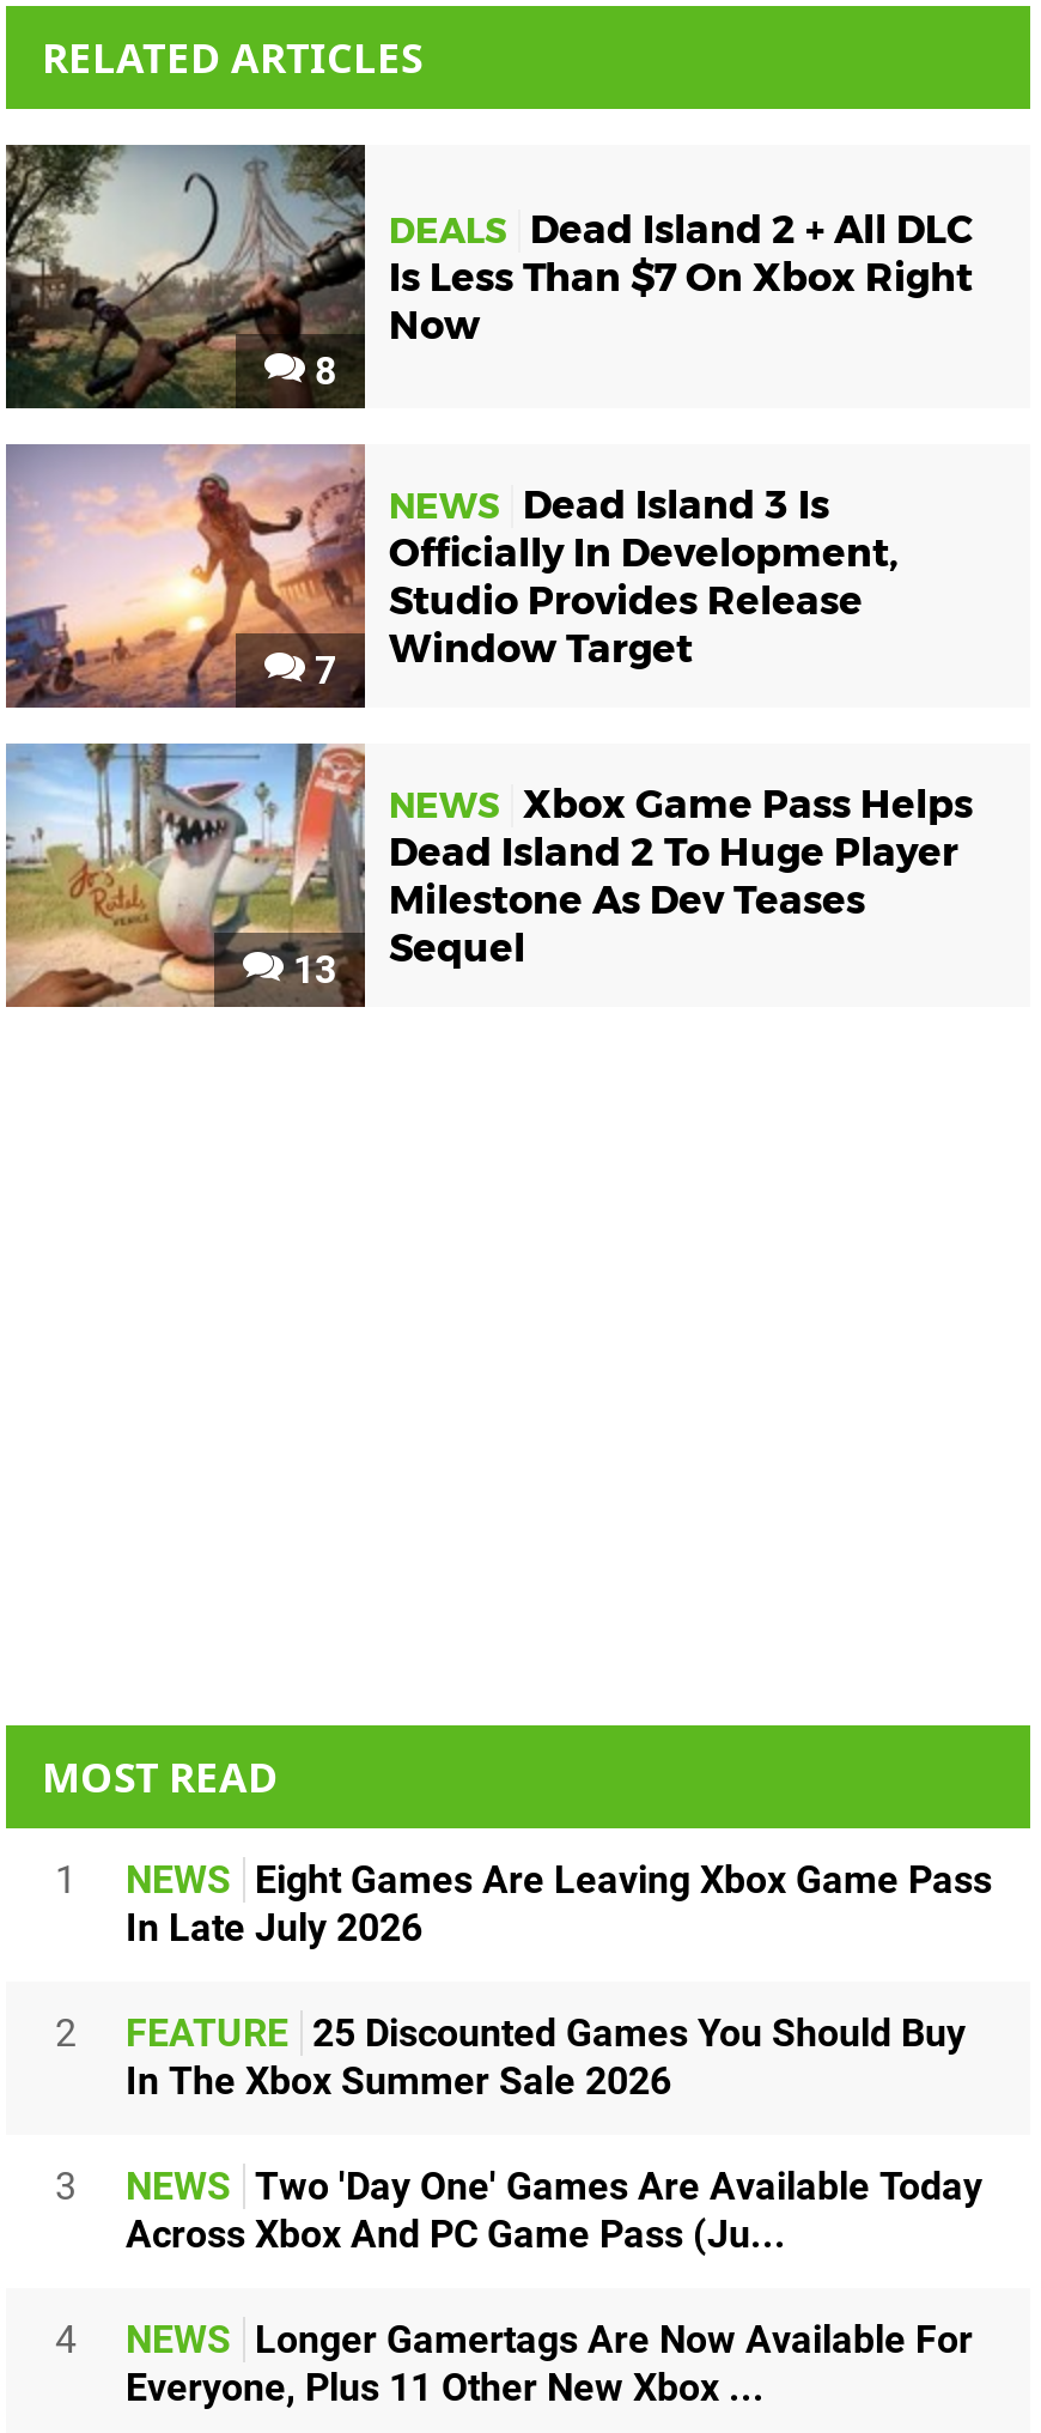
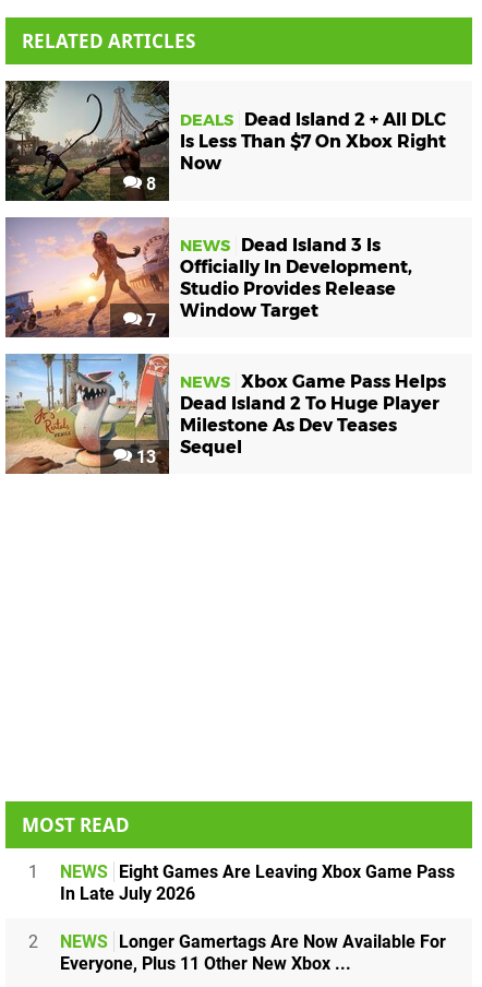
- FEATURE 25 Discounted Games You Should Buy
- In The Xbox Summer Sale 2026
- 3
- NEWS Two 'Day One' Games Are Available Today
- Across Xbox And PC Game Pass (Ju...
- 4
